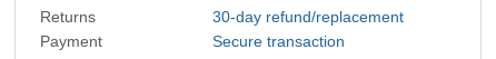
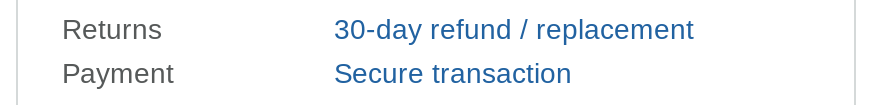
- 30-day refund/replacement
+ 30-day refund / replacement
